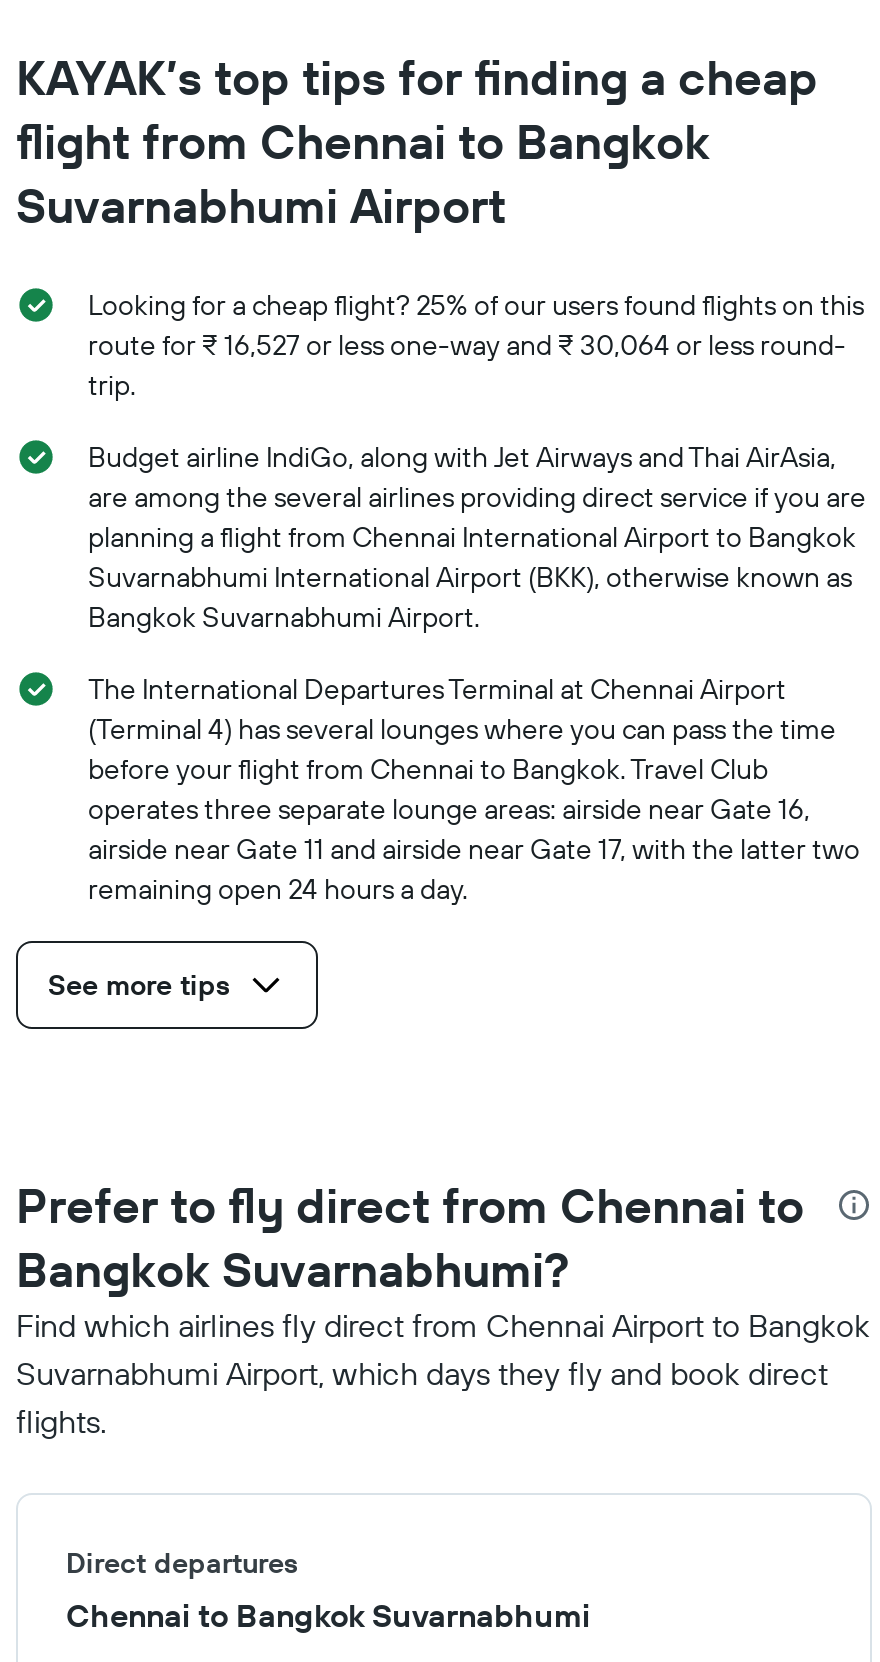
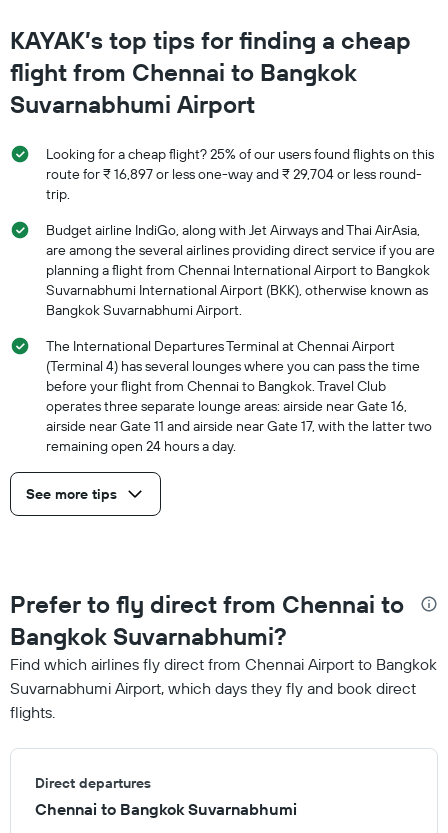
- route for ₹ 16,527 or less one-way and ₹ 30,064 or less round-
+ route for ₹ 16,897 or less one-way and ₹ 29,704 or less round-
